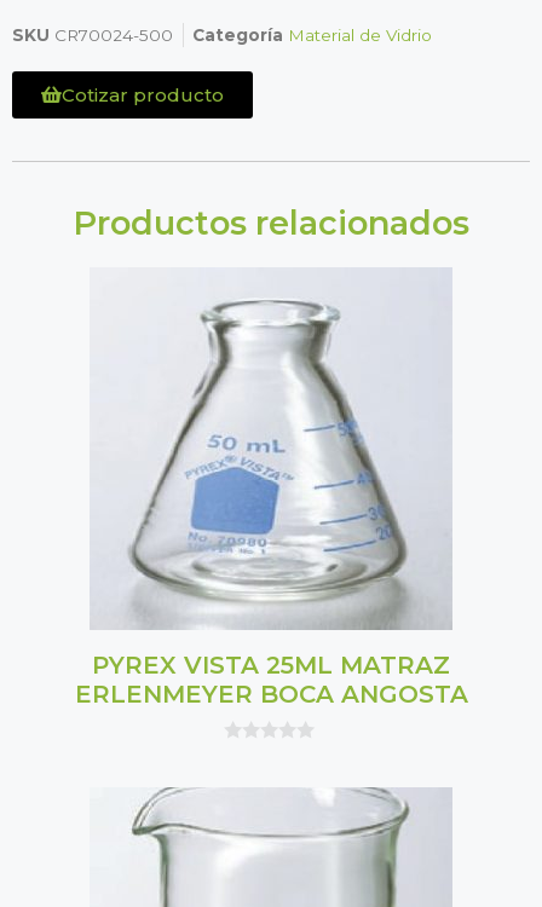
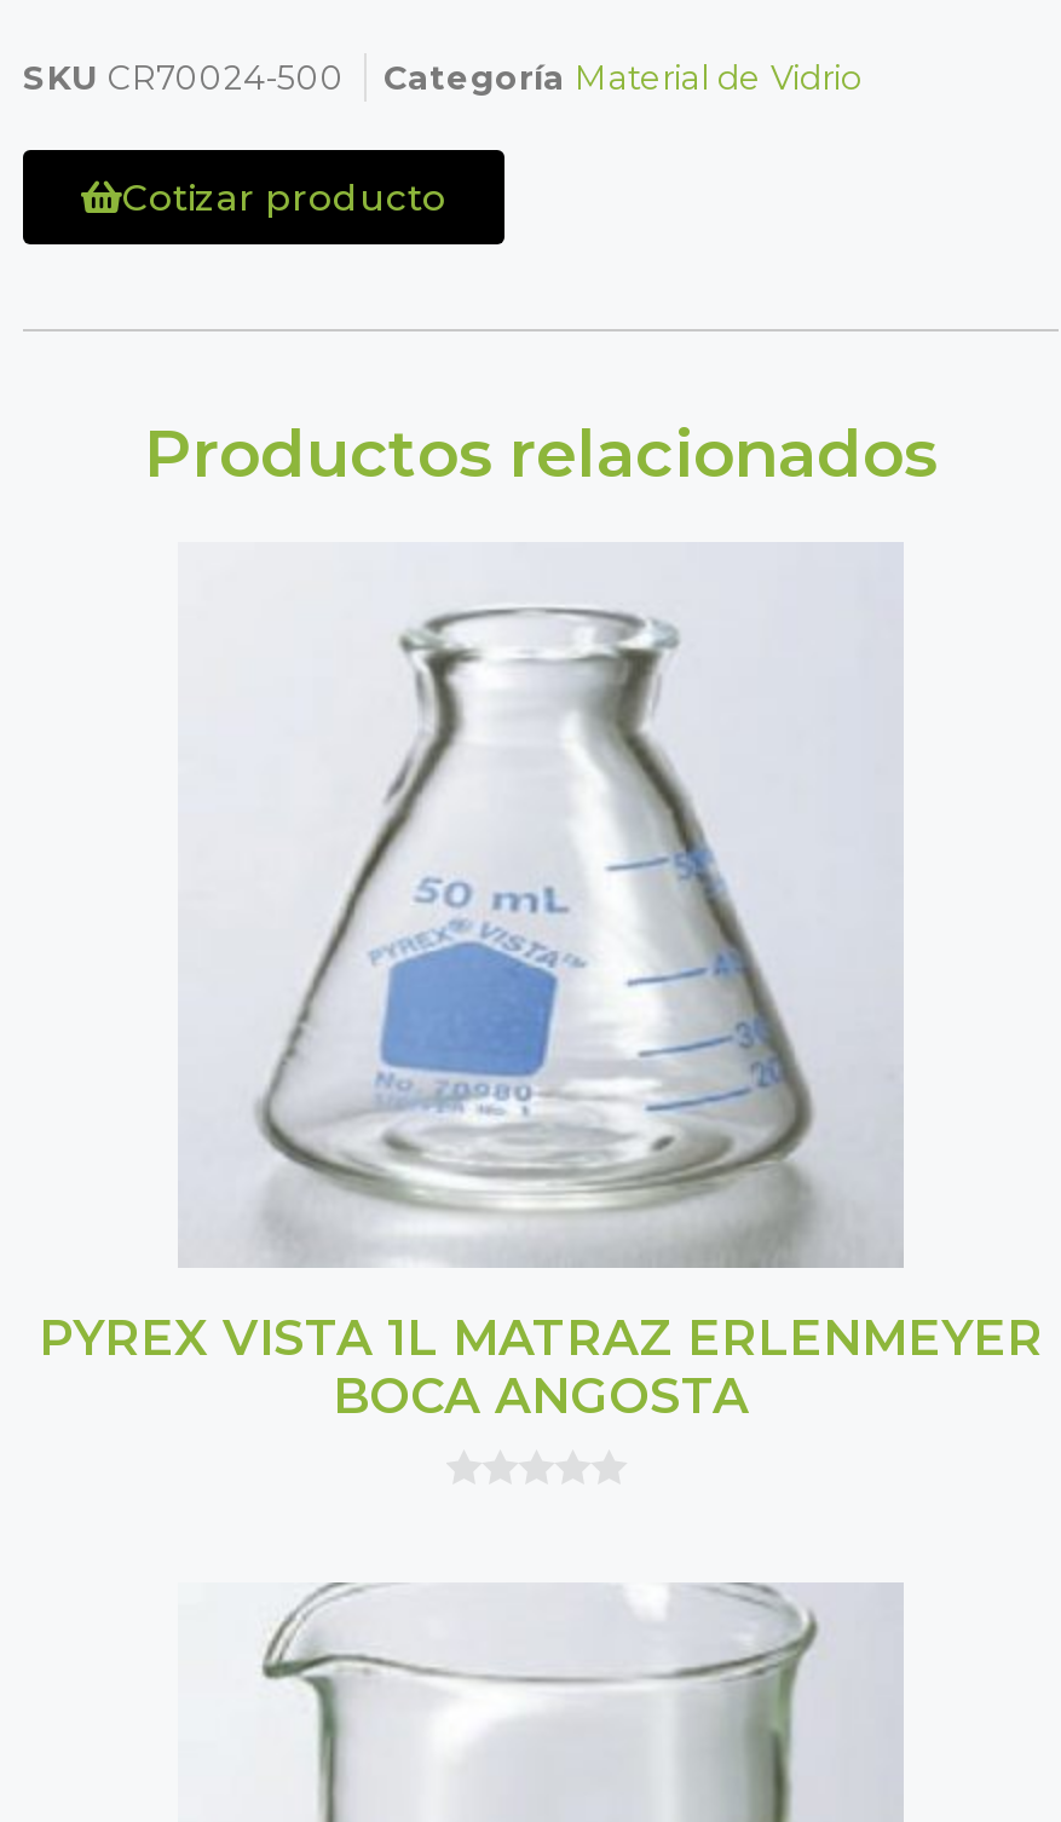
- PYREX VISTA 25ML MATRAZ
- ERLENMEYER BOCA ANGOSTA
+ PYREX VISTA 1L MATRAZ ERLENMEYER
+ BOCA ANGOSTA
